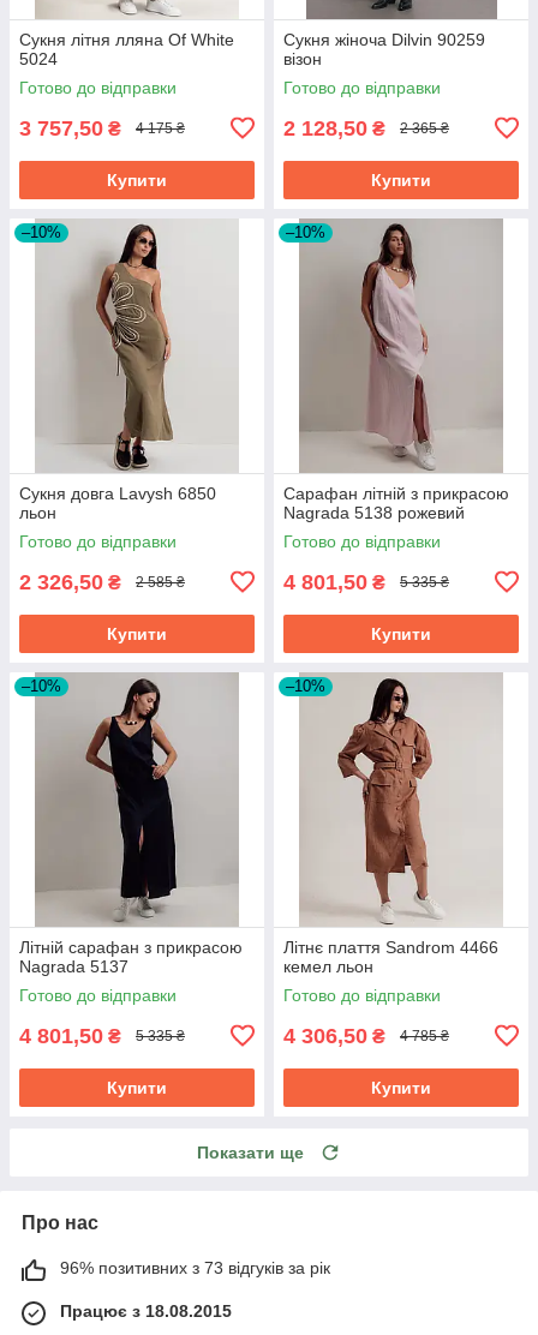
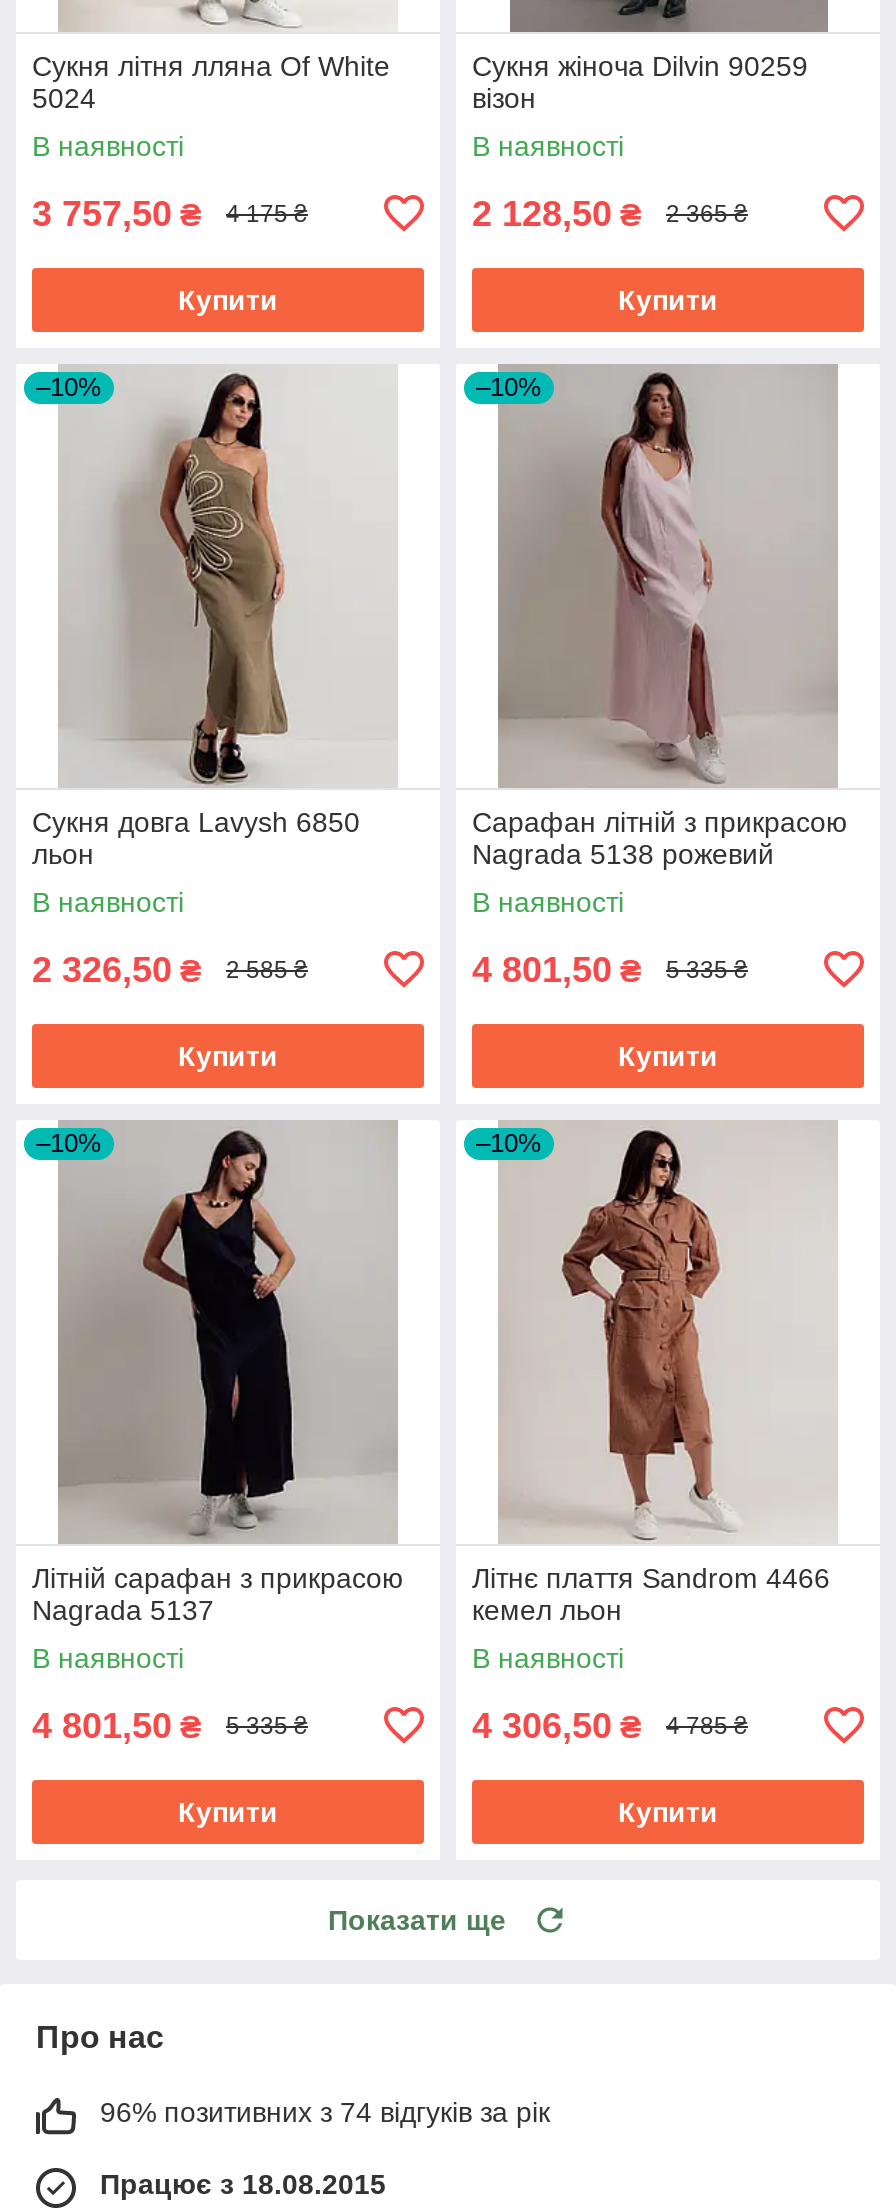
- Готово до відправки
+ В наявності

- Готово до відправки
+ В наявності

- Готово до відправки
+ В наявності

- Готово до відправки
+ В наявності

- Готово до відправки
+ В наявності

- Готово до відправки
+ В наявності

- 96% позитивних з 73 відгуків за рік
+ 96% позитивних з 74 відгуків за рік
